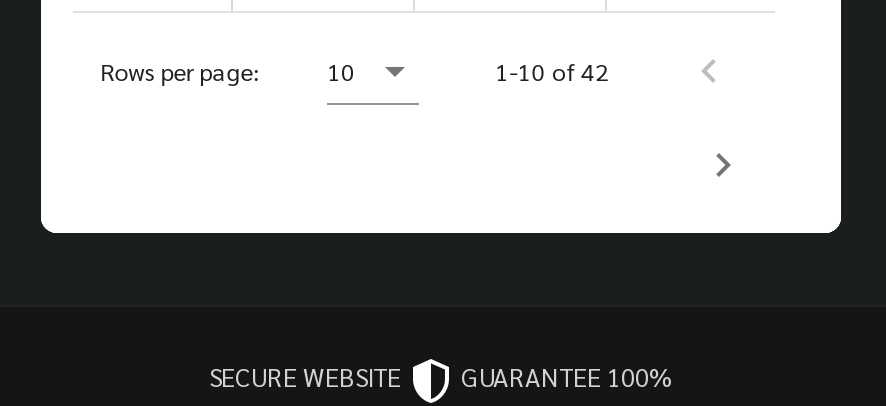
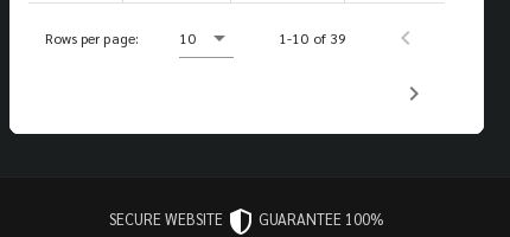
- 1-10 of 42
+ 1-10 of 39
